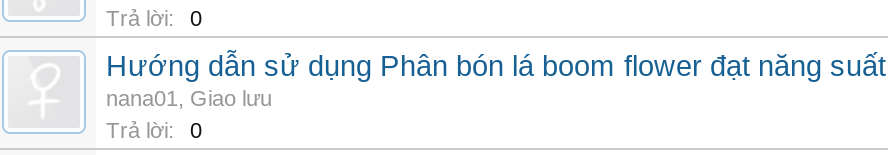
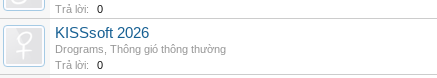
- Hướng dẫn sử dụng Phân bón lá boom flower đạt năng suất
- nana01, Giao lưu
+ KISSsoft 2026
+ Drograms, Thông gió thông thường
